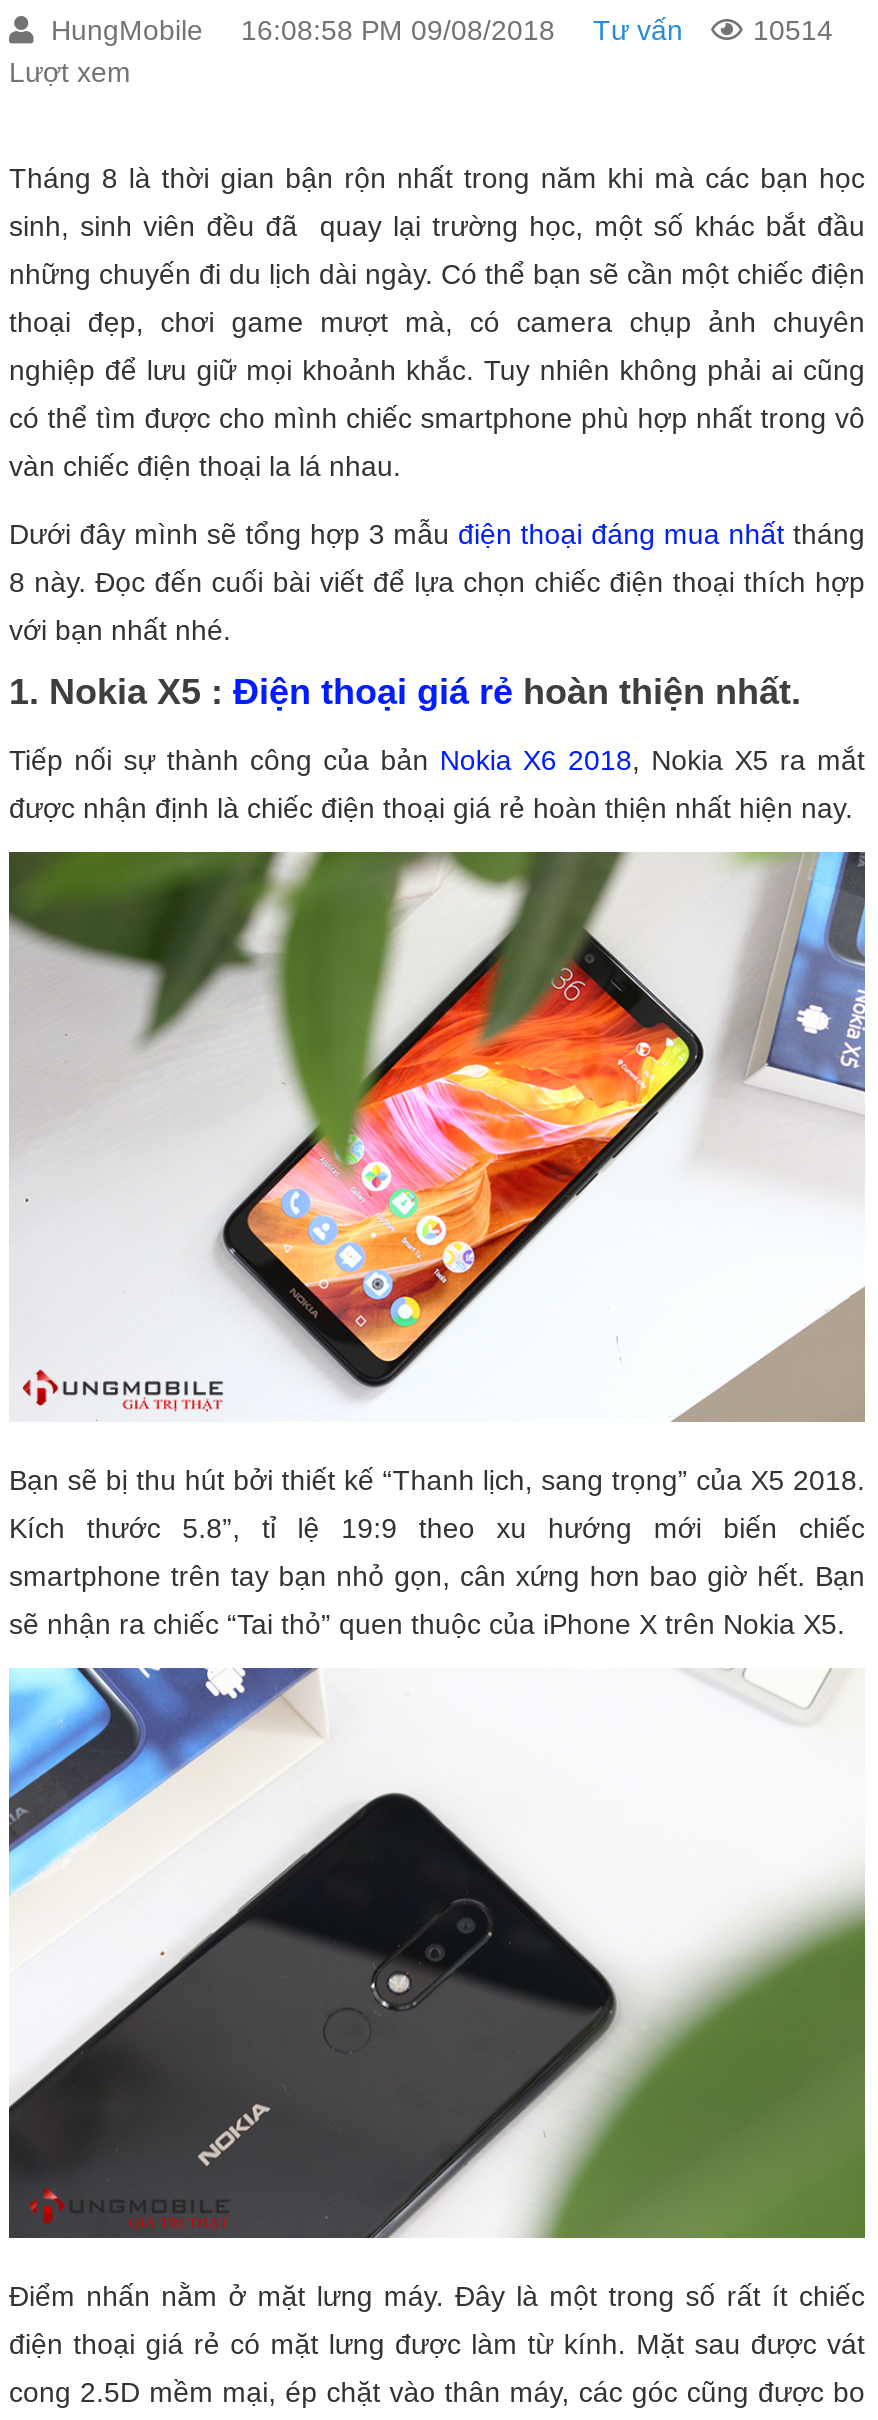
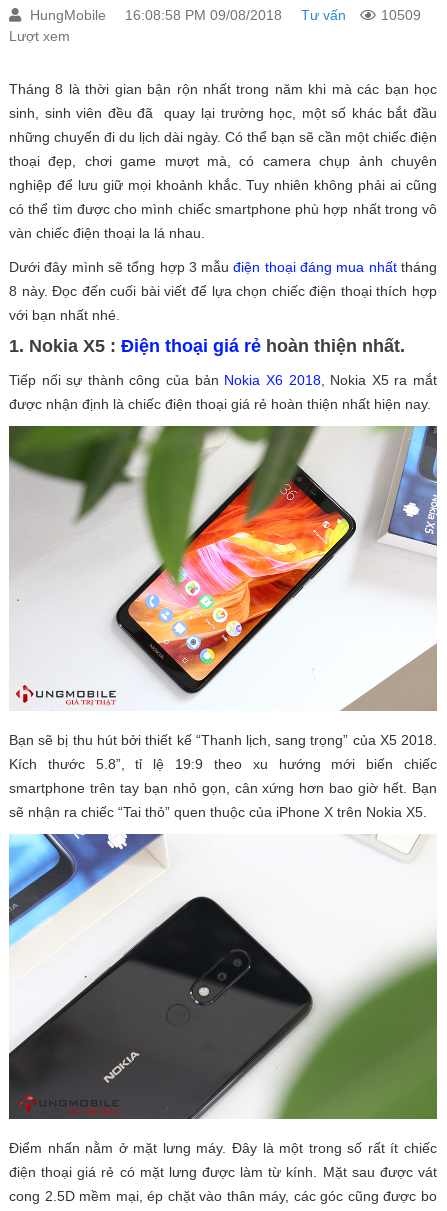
- 10514
+ 10509
